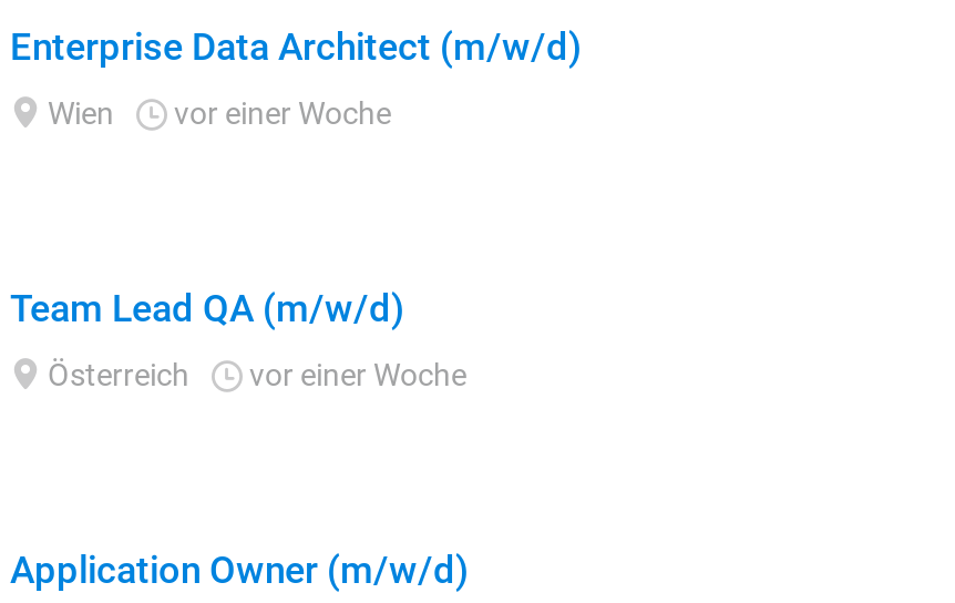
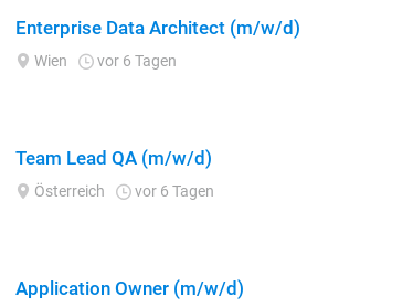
- vor einer Woche
+ vor 6 Tagen

- vor einer Woche
+ vor 6 Tagen
